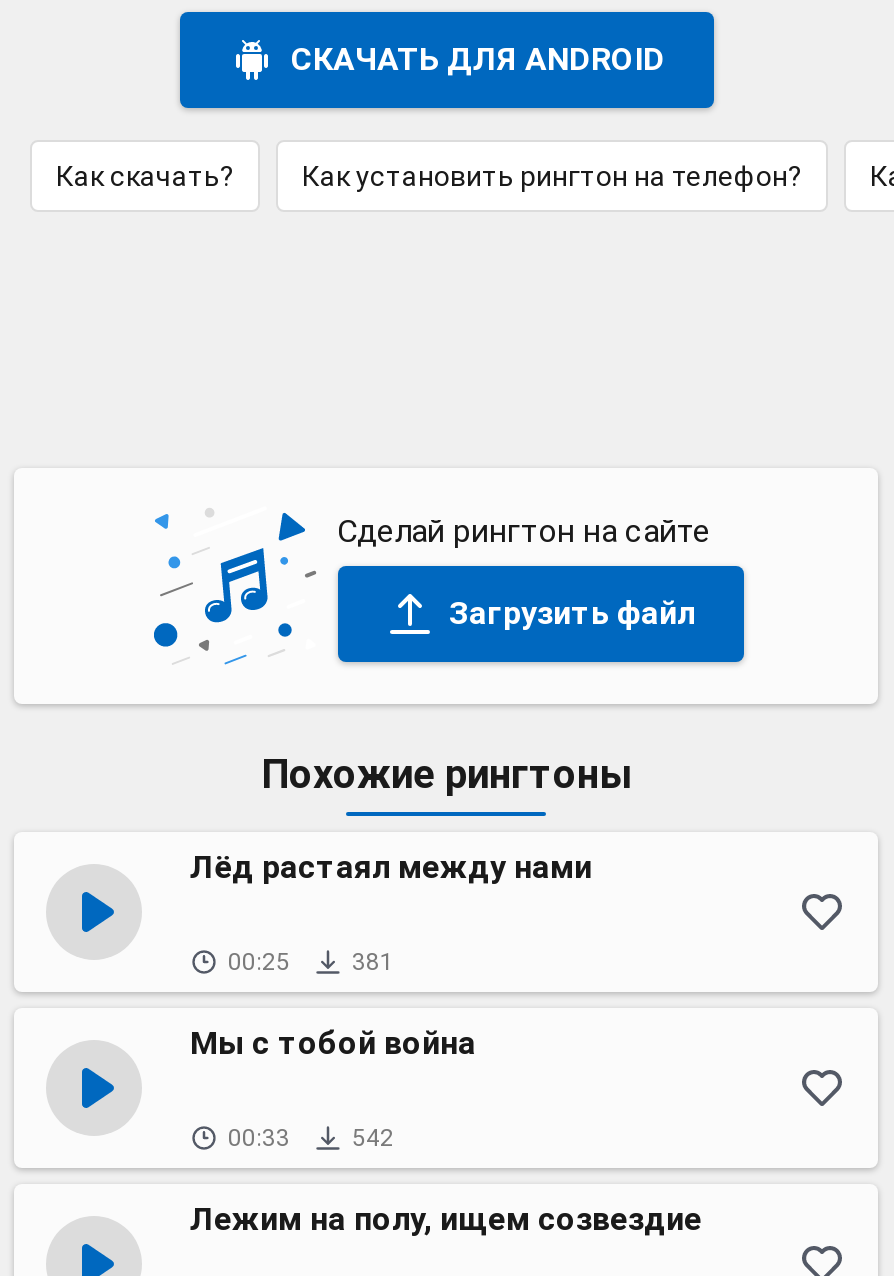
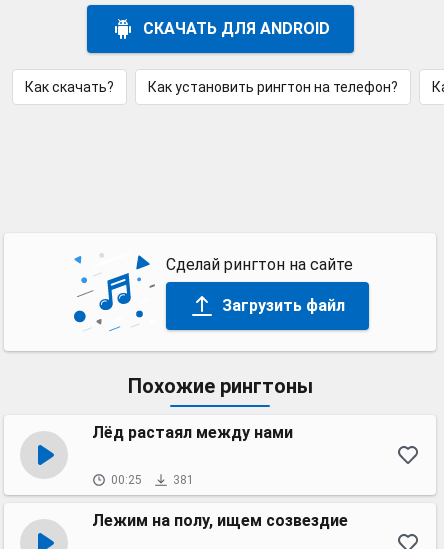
- Мы с тобой война
- 00:33
- 542
